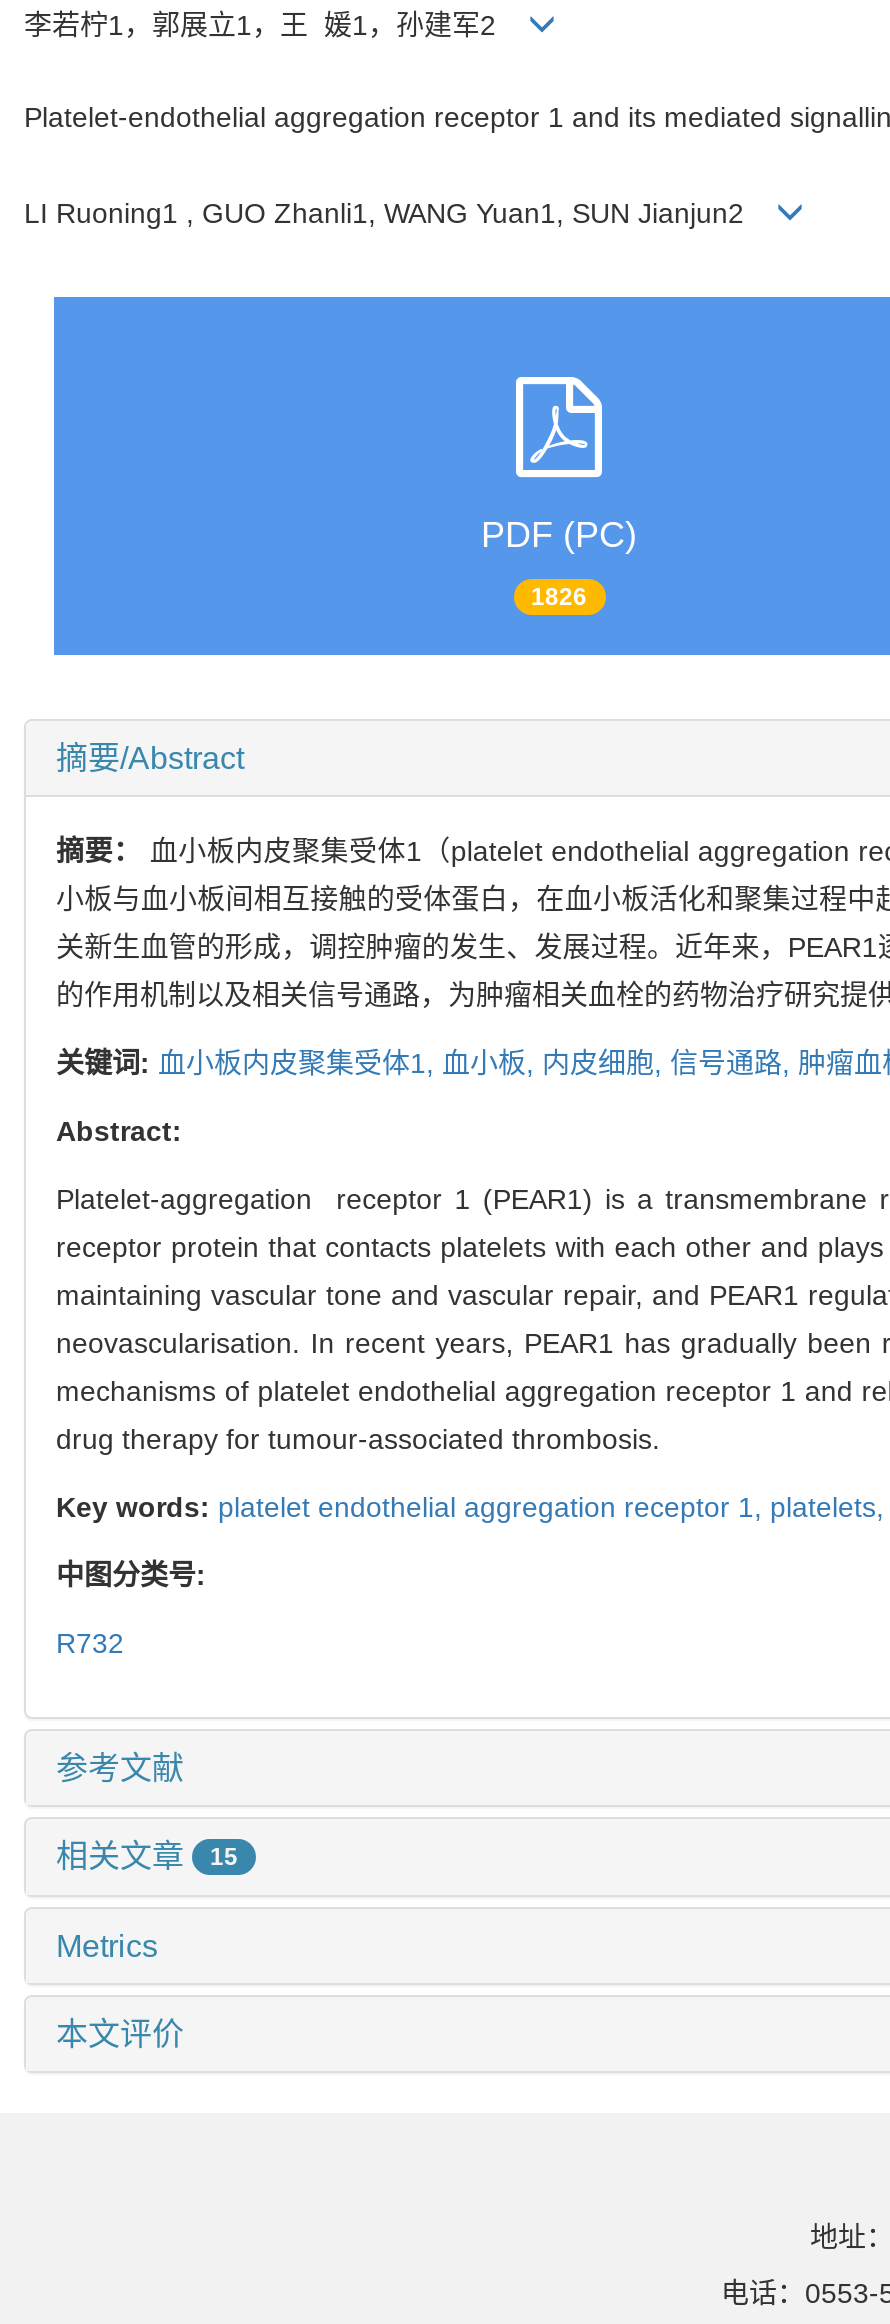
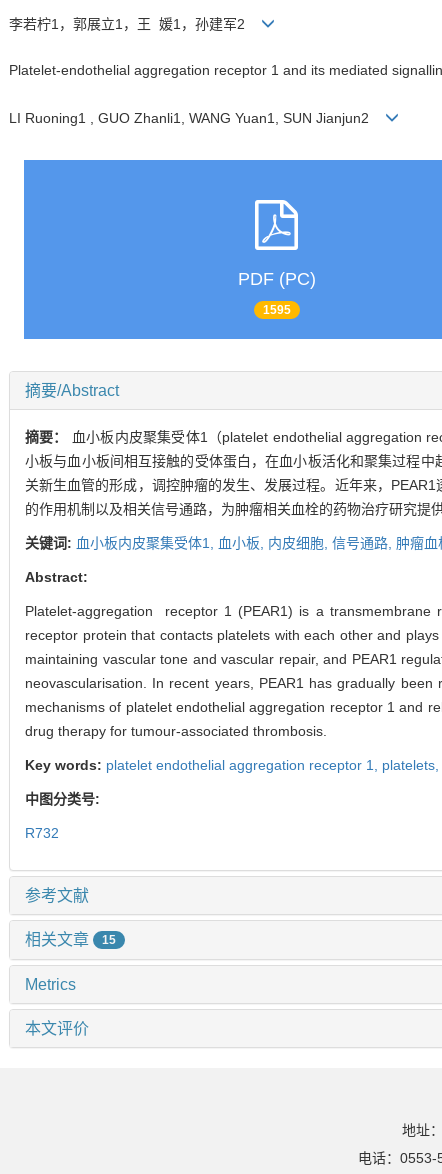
- 1826
+ 1595
